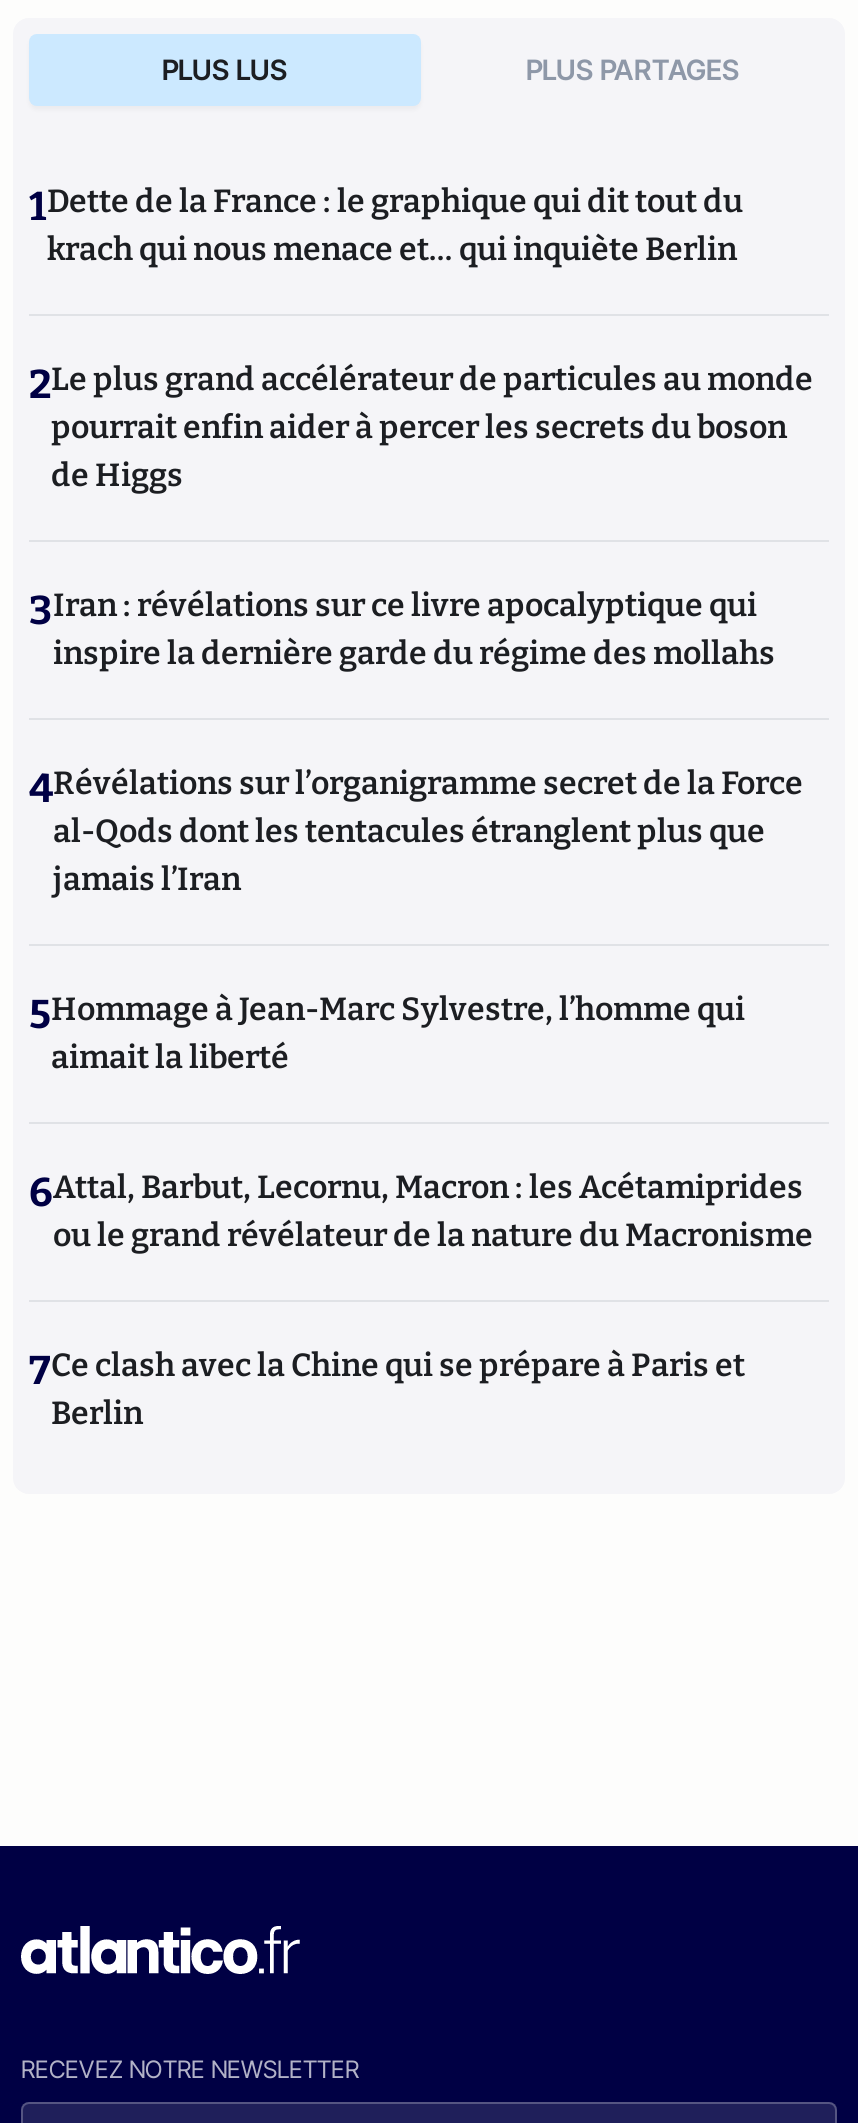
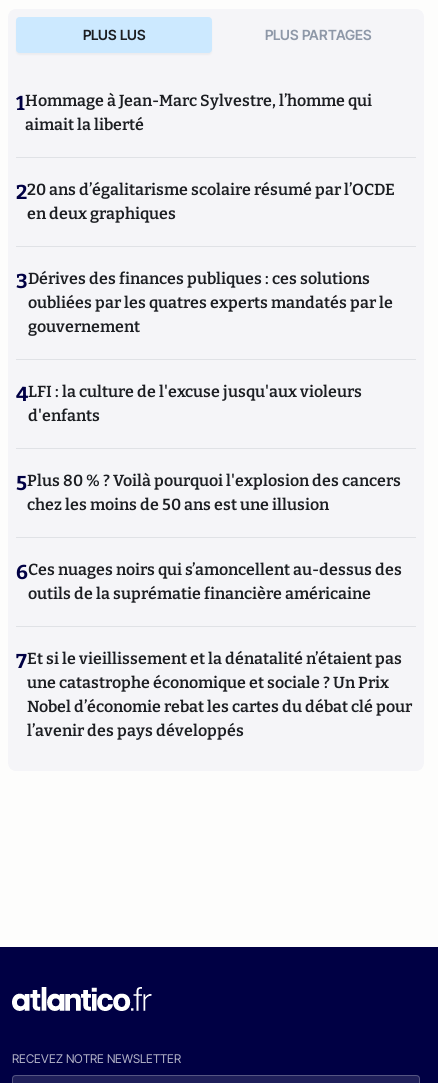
- 1Dette de la France : le graphique qui dit tout du
- krach qui nous menace et… qui inquiète Berlin
- 2Le plus grand accélérateur de particules au monde
- pourrait enfin aider à percer les secrets du boson
- de Higgs
- 3Iran : révélations sur ce livre apocalyptique qui
- inspire la dernière garde du régime des mollahs
- 4Révélations sur l’organigramme secret de la Force
- al-Qods dont les tentacules étranglent plus que
- jamais l’Iran
- 5Hommage à Jean-Marc Sylvestre, l’homme qui
+ 1Hommage à Jean-Marc Sylvestre, l’homme qui

moved up: aimait la liberté

- 6Attal, Barbut, Lecornu, Macron : les Acétamiprides
- ou le grand révélateur de la nature du Macronisme
- 7Ce clash avec la Chine qui se prépare à Paris et
- Berlin
+ 220 ans d’égalitarisme scolaire résumé par l’OCDE
+ en deux graphiques
+ 3Dérives des finances publiques : ces solutions
+ oubliées par les quatres experts mandatés par le
+ gouvernement
+ 4LFI : la culture de l'excuse jusqu'aux violeurs
+ d'enfants
+ 5Plus 80 % ? Voilà pourquoi l'explosion des cancers
+ chez les moins de 50 ans est une illusion
+ 6Ces nuages noirs qui s’amoncellent au-dessus des
+ outils de la suprématie financière américaine
+ 7Et si le vieillissement et la dénatalité n’étaient pas
+ une catastrophe économique et sociale ? Un Prix
+ Nobel d’économie rebat les cartes du débat clé pour
+ l’avenir des pays développés
